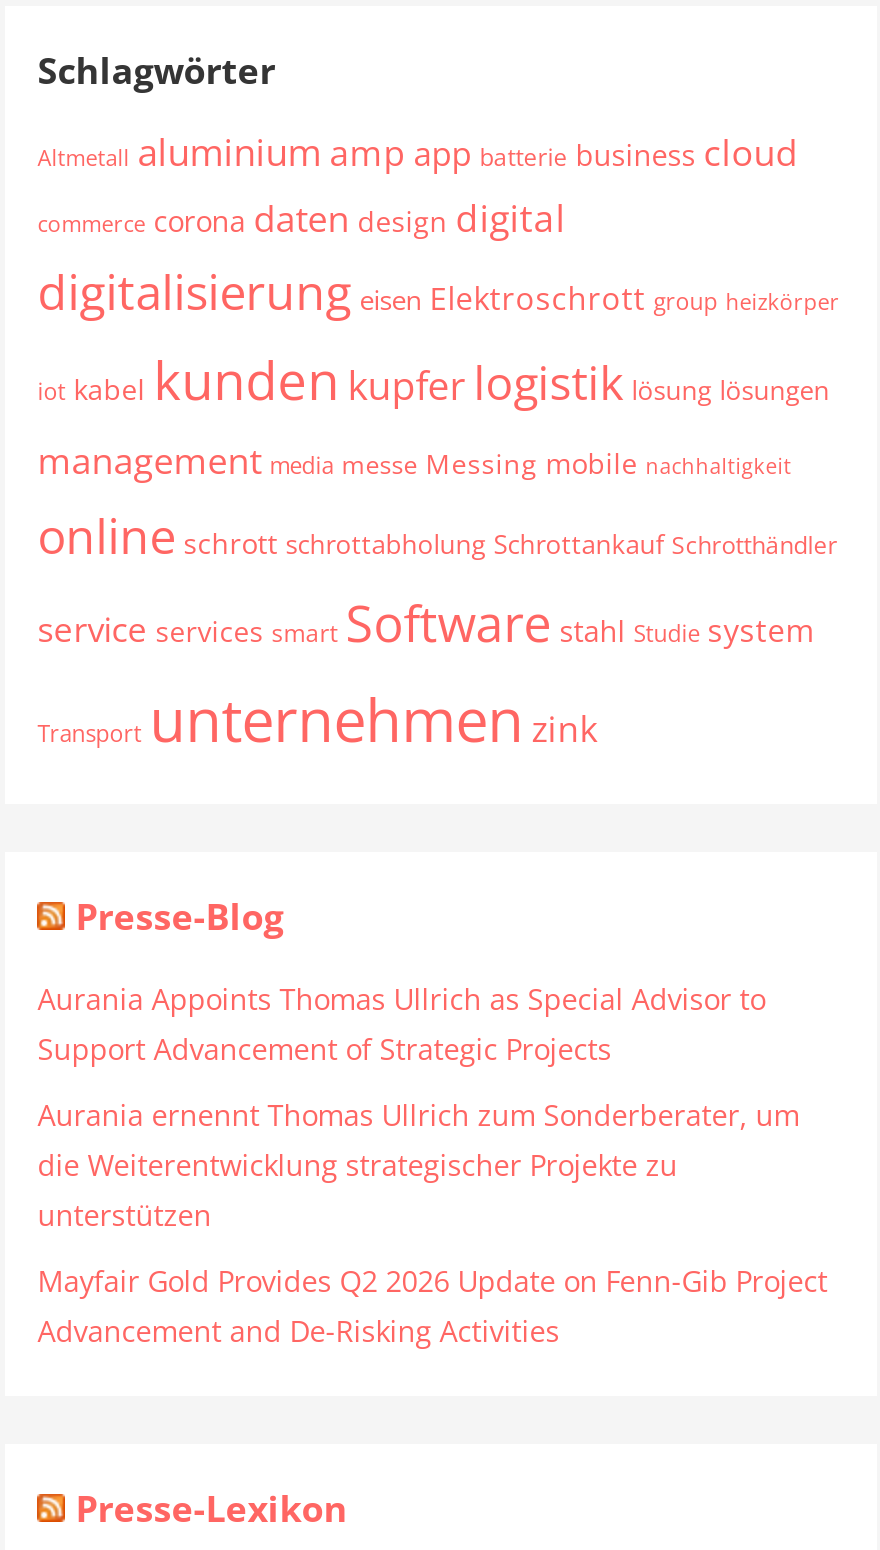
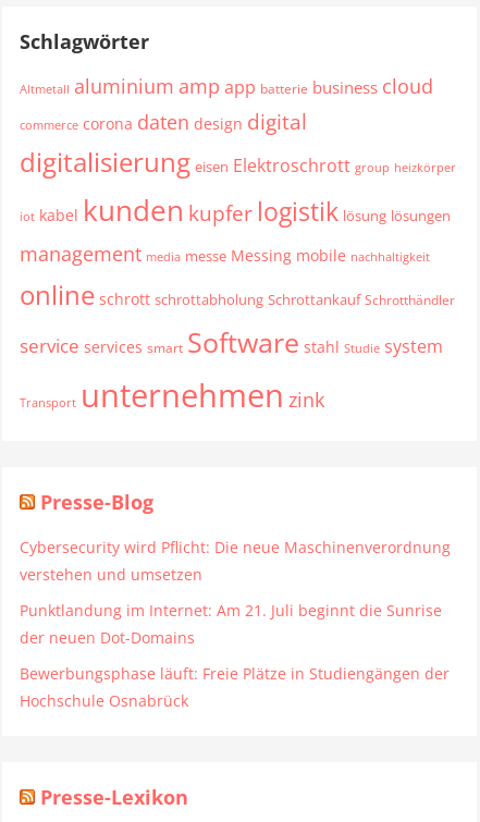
- Aurania Appoints Thomas Ullrich as Special Advisor to
- Support Advancement of Strategic Projects
+ Cybersecurity wird Pflicht: Die neue Maschinenverordnung
+ verstehen und umsetzen

- Aurania ernennt Thomas Ullrich zum Sonderberater, um
- die Weiterentwicklung strategischer Projekte zu
- unterstützen
+ Punktlandung im Internet: Am 21. Juli beginnt die Sunrise
+ der neuen Dot-Domains

- Mayfair Gold Provides Q2 2026 Update on Fenn-Gib Project
- Advancement and De-Risking Activities
+ Bewerbungsphase läuft: Freie Plätze in Studiengängen der
+ Hochschule Osnabrück
